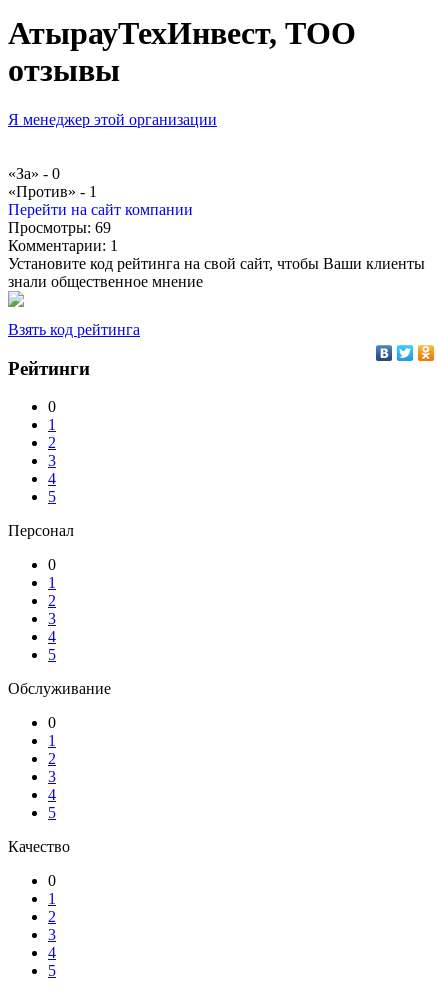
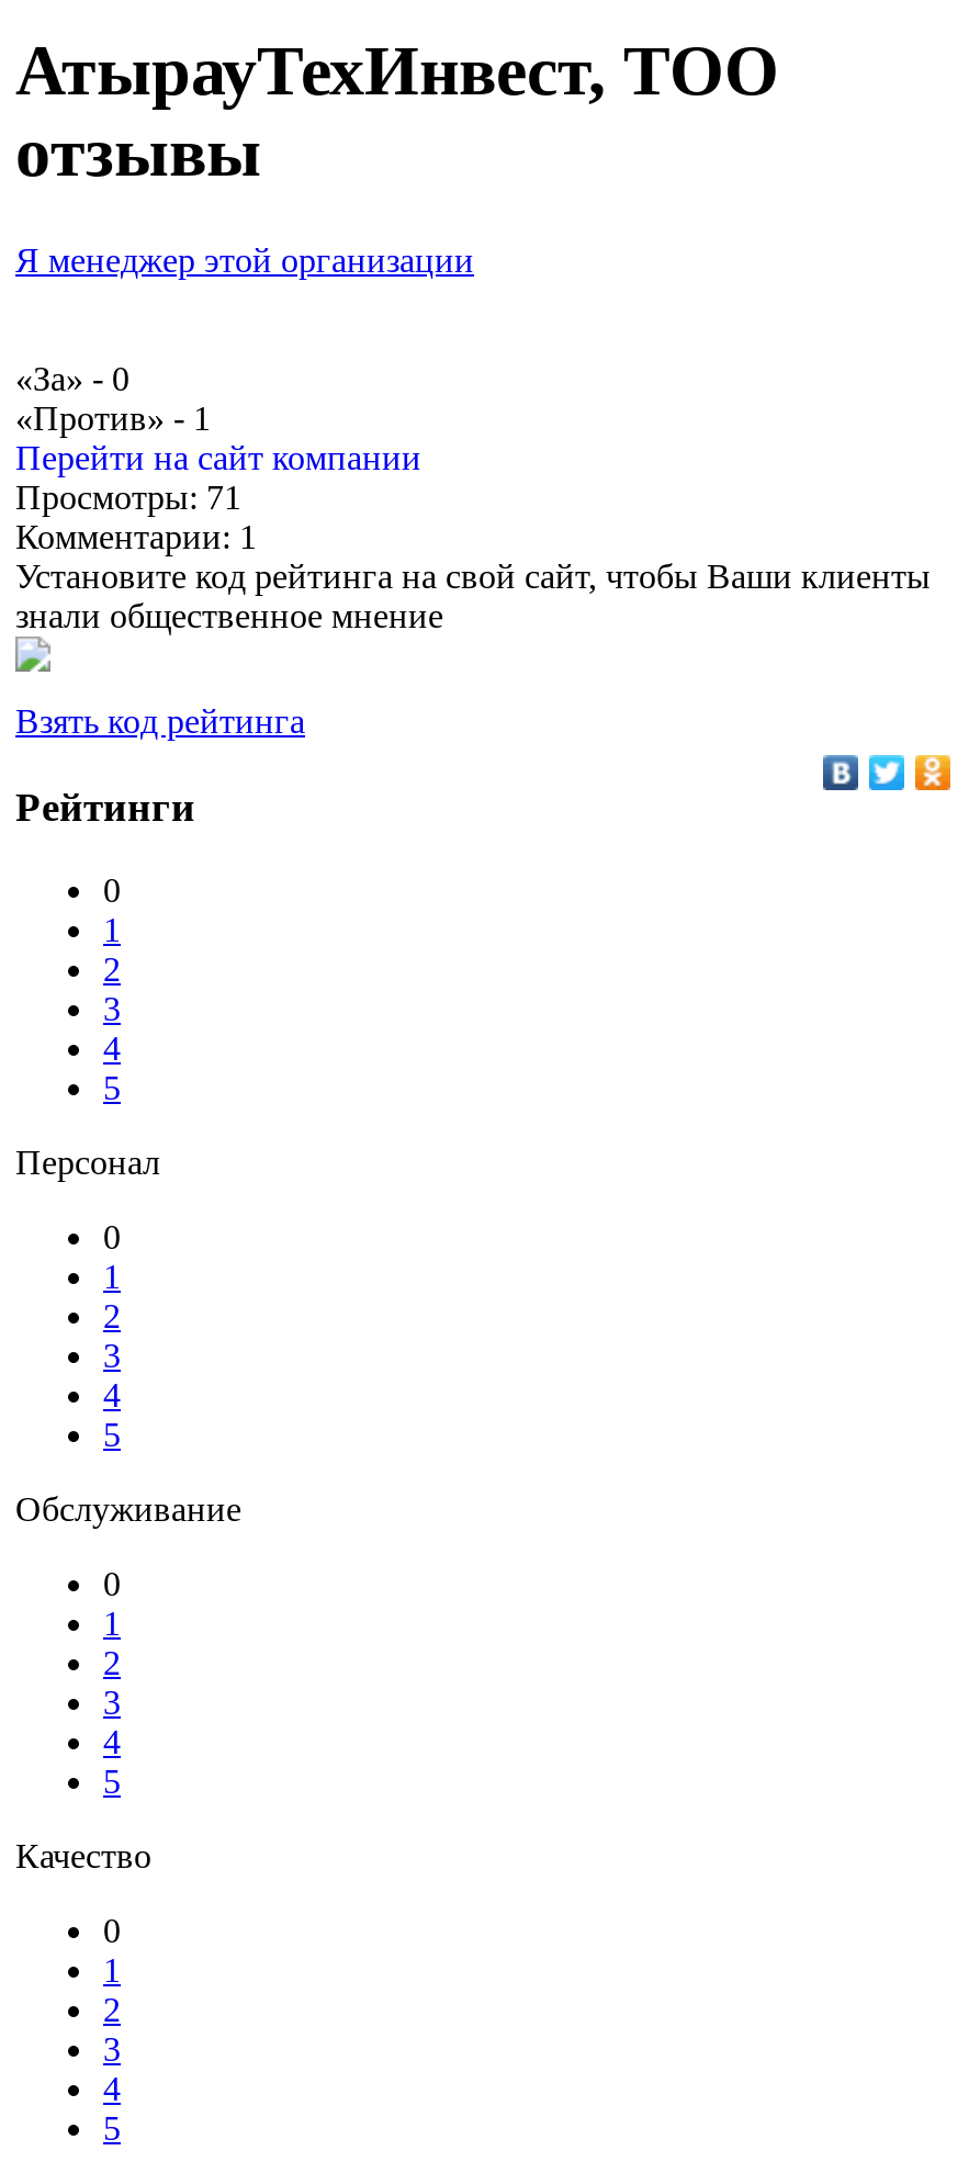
- Просмотры: 69
+ Просмотры: 71
